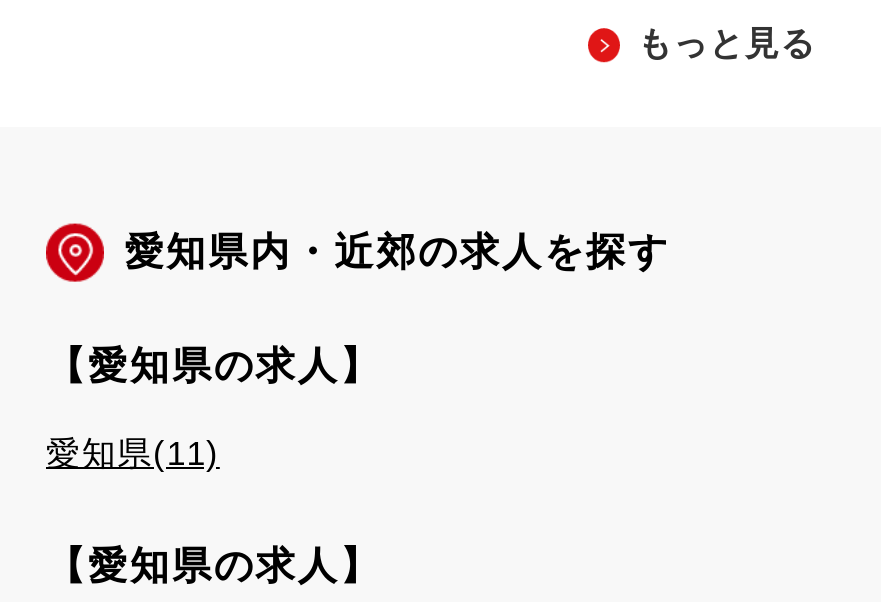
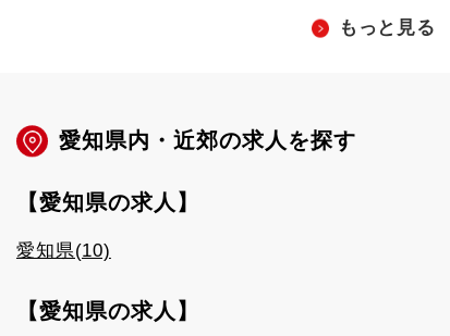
- 愛知県(11)
+ 愛知県(10)
